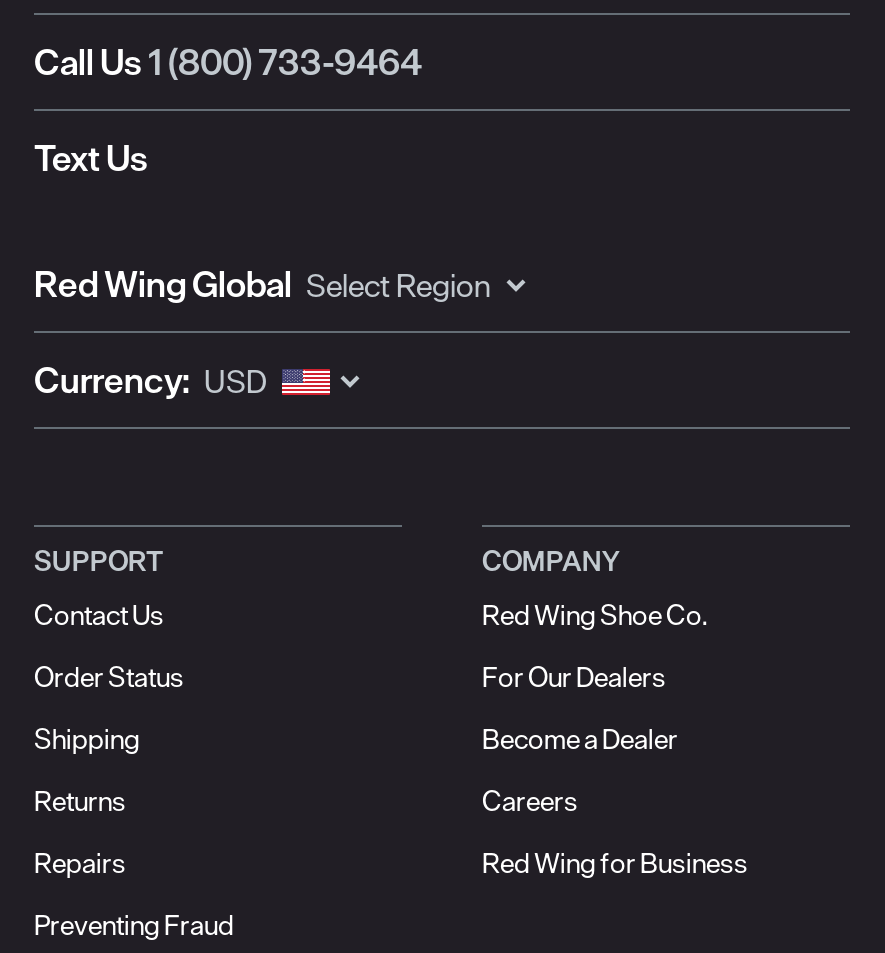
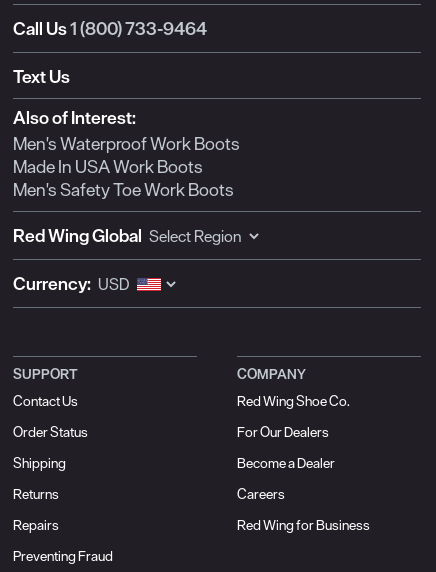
+ Also of Interest:
+ Men's Waterproof Work Boots
+ Made In USA Work Boots
+ Men's Safety Toe Work Boots
